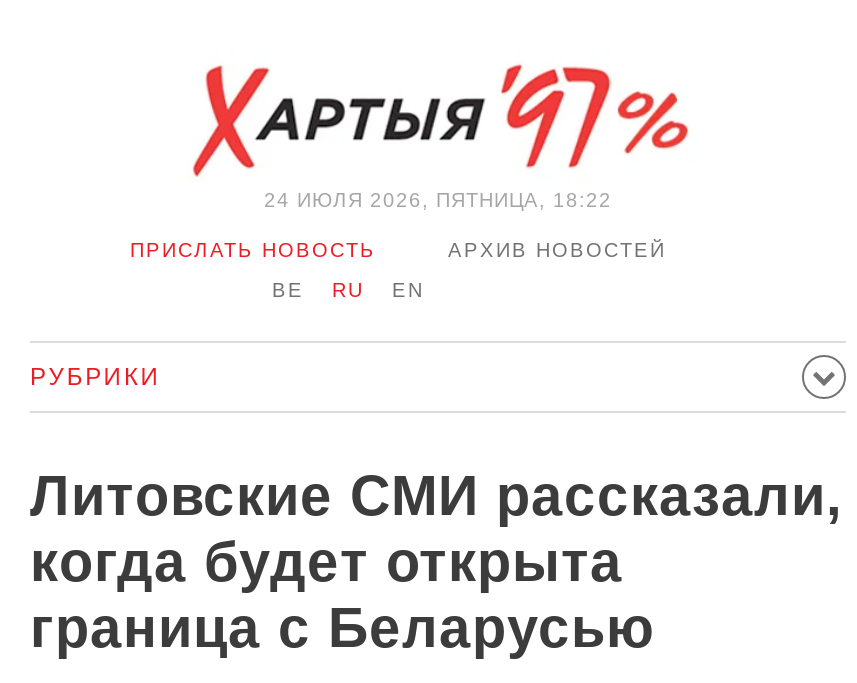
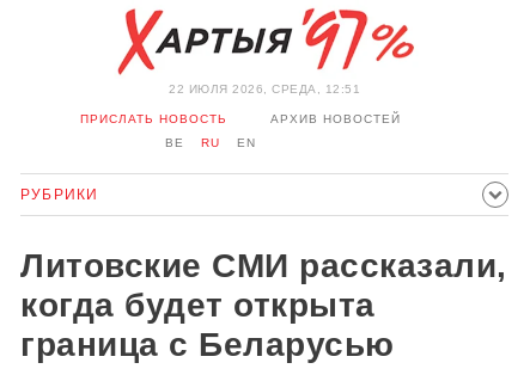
- 24 ИЮЛЯ 2026, ПЯТНИЦА, 18:22
+ 22 ИЮЛЯ 2026, СРЕДА, 12:51
